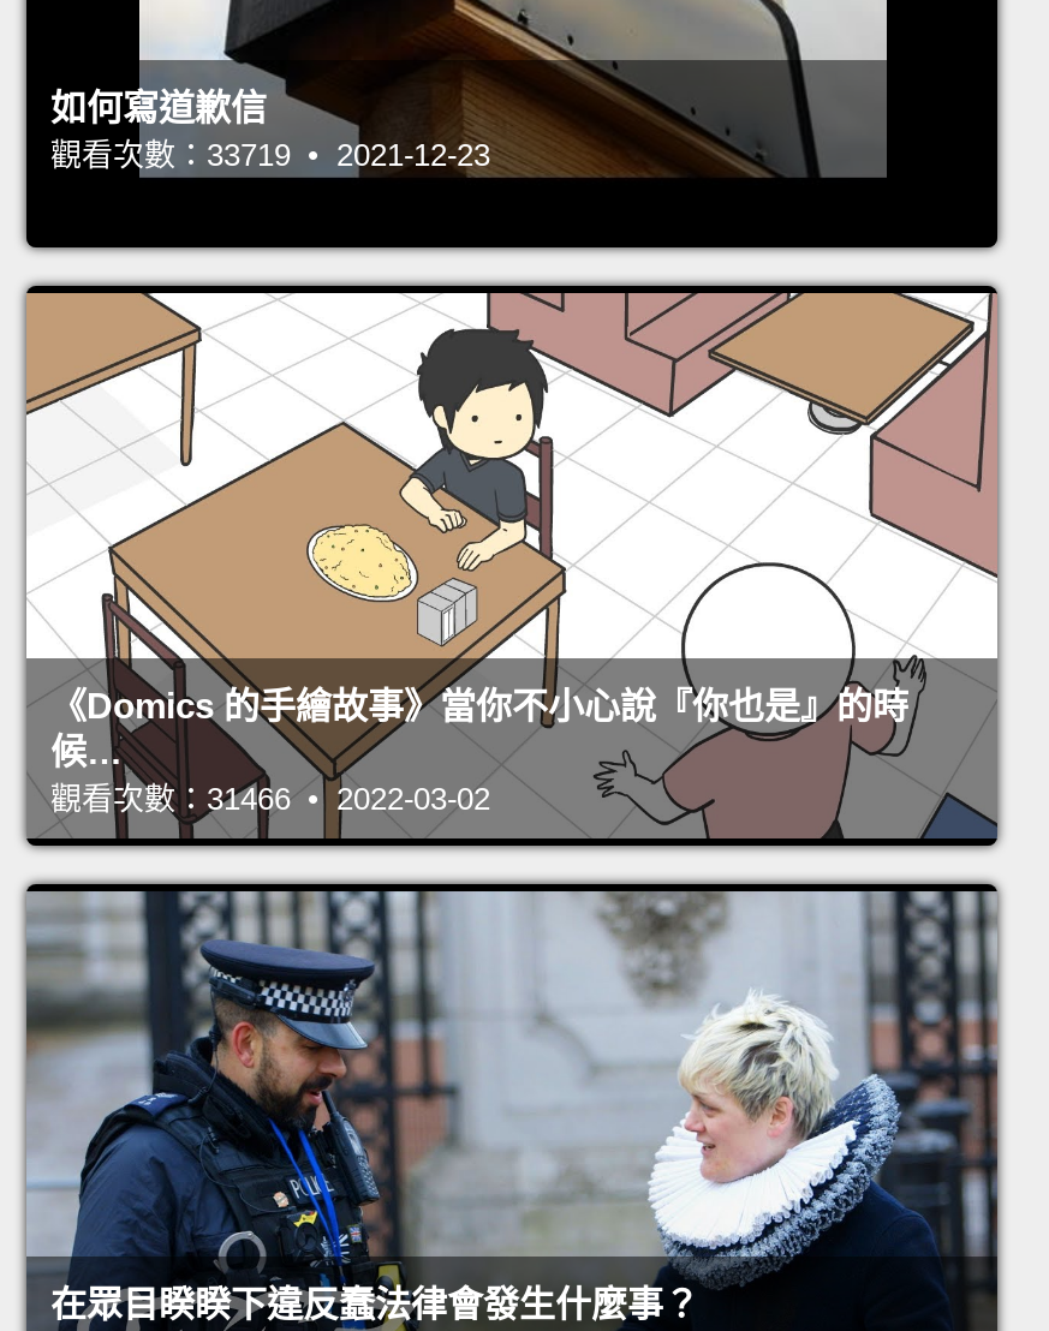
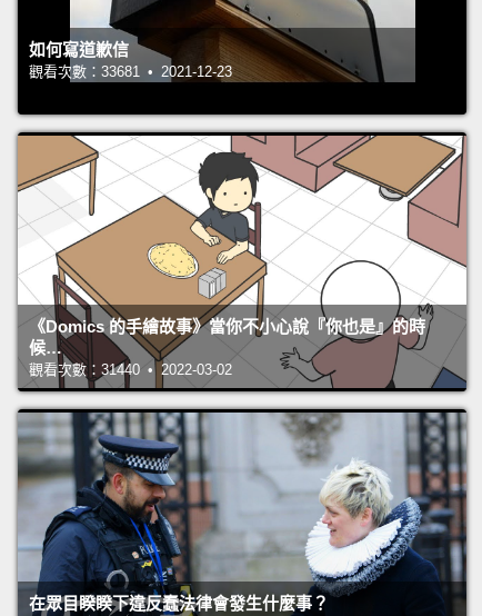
- 觀看次數：33719 • 2021-12-23
+ 觀看次數：33681 • 2021-12-23

- 觀看次數：31466 • 2022-03-02
+ 觀看次數：31440 • 2022-03-02
